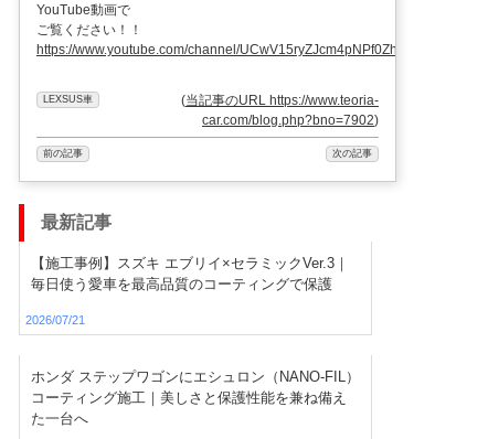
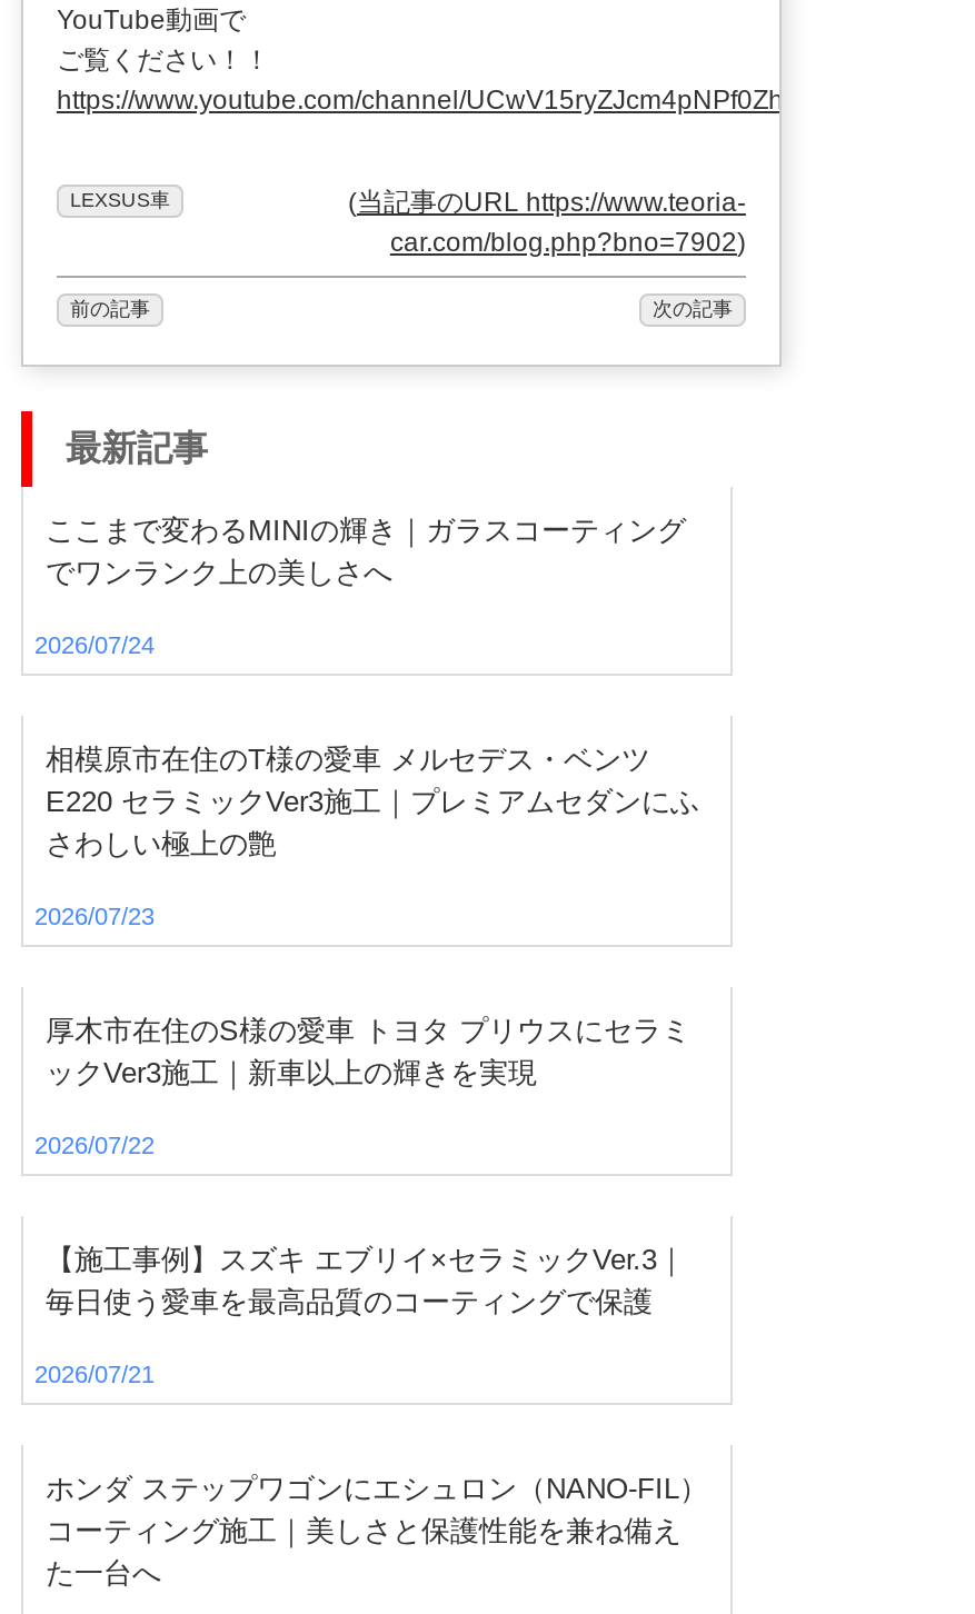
+ ここまで変わるMINIの輝き｜ガラスコーティング
+ でワンランク上の美しさへ
+ 2026/07/24

+ 相模原市在住のT様の愛車 メルセデス・ベンツ
+ E220 セラミックVer3施工｜プレミアムセダンにふ
+ さわしい極上の艶
+ 2026/07/23

+ 厚木市在住のS様の愛車 トヨタ プリウスにセラミ
+ ックVer3施工｜新車以上の輝きを実現
+ 2026/07/22
